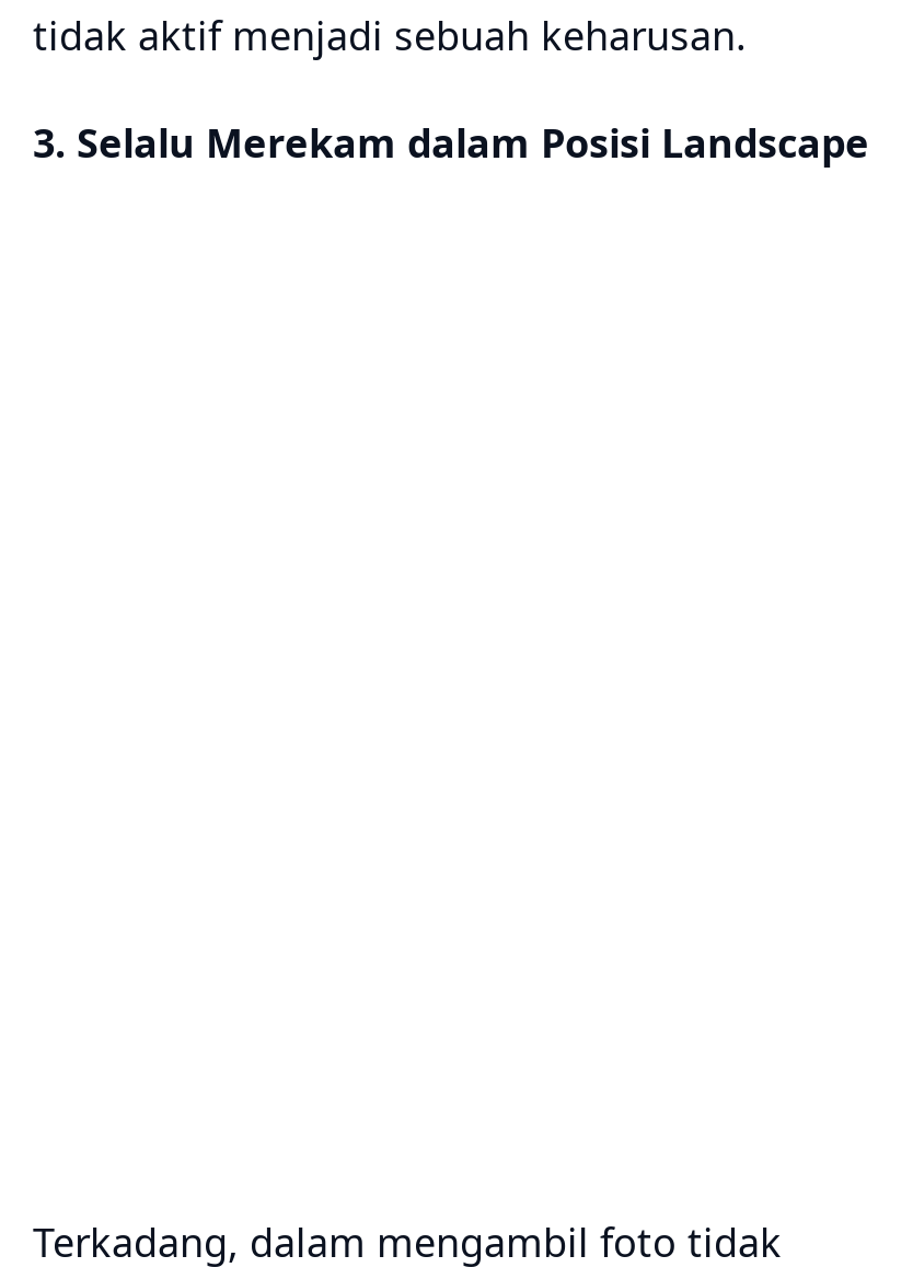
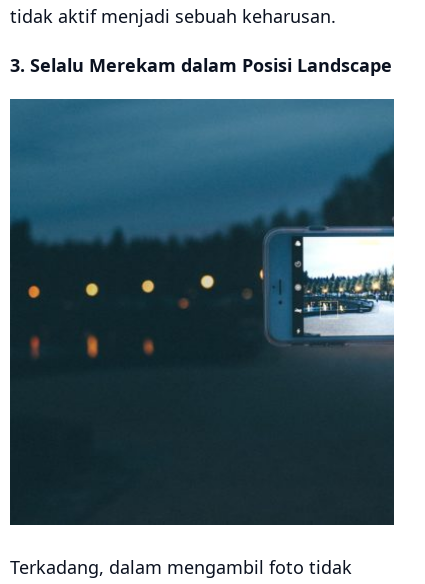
+ [image]
